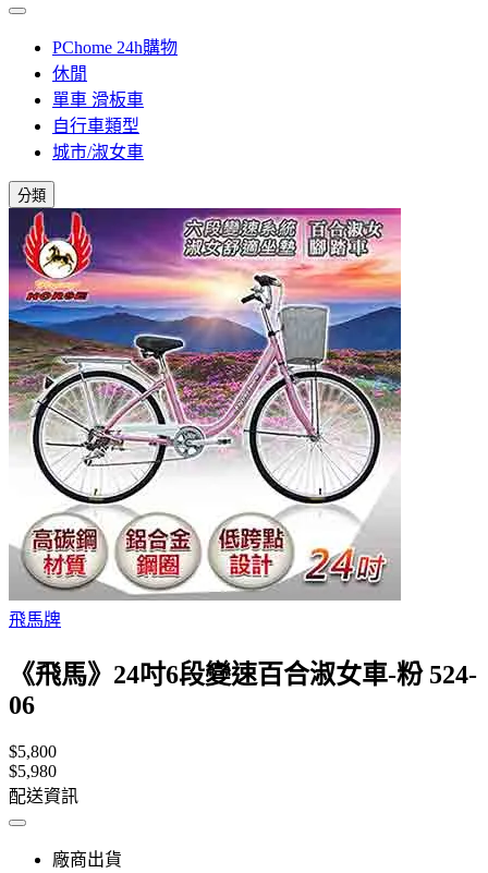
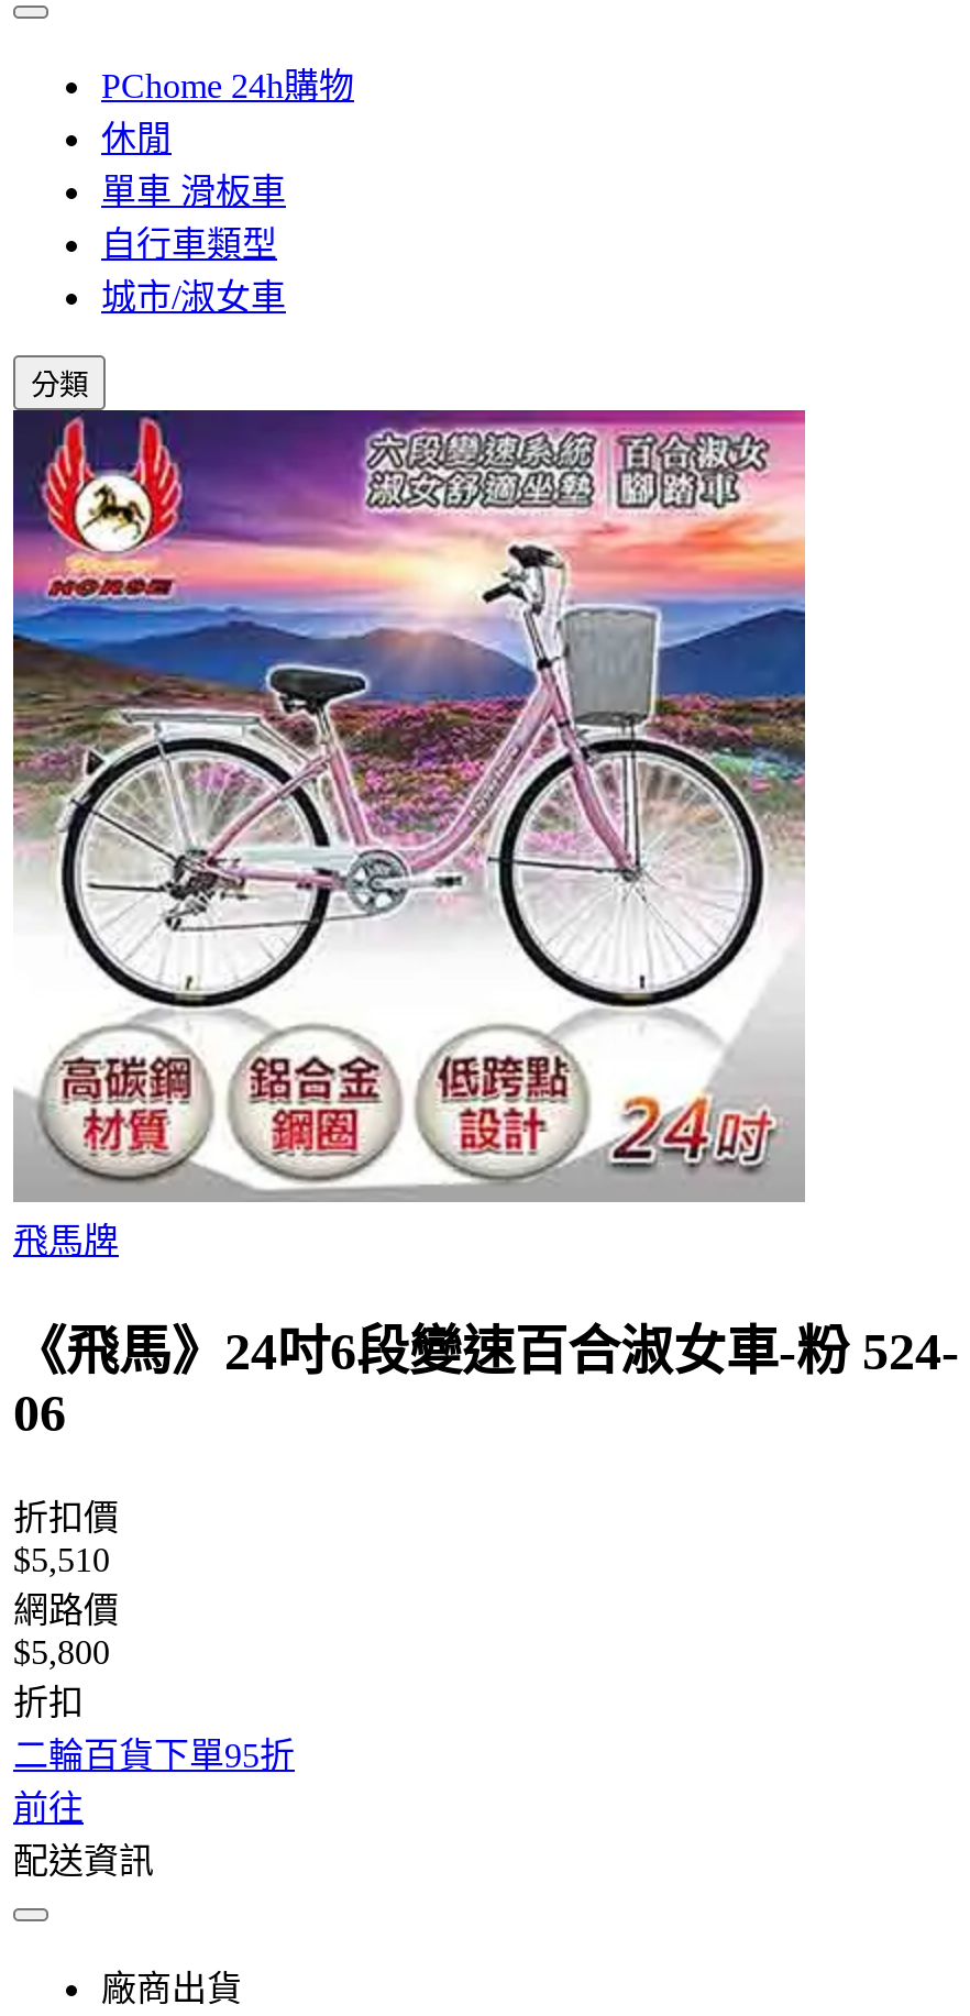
+ 折扣價
+ $5,510
+ 網路價

- $5,980
+ 折扣
+ 二輪百貨下單95折
+ 前往
